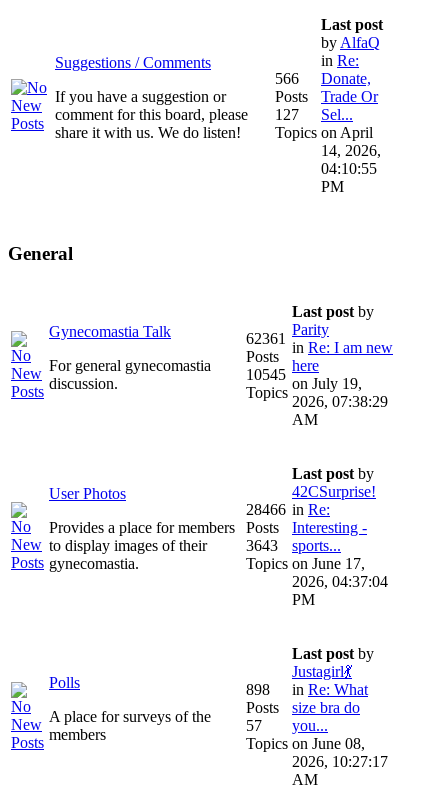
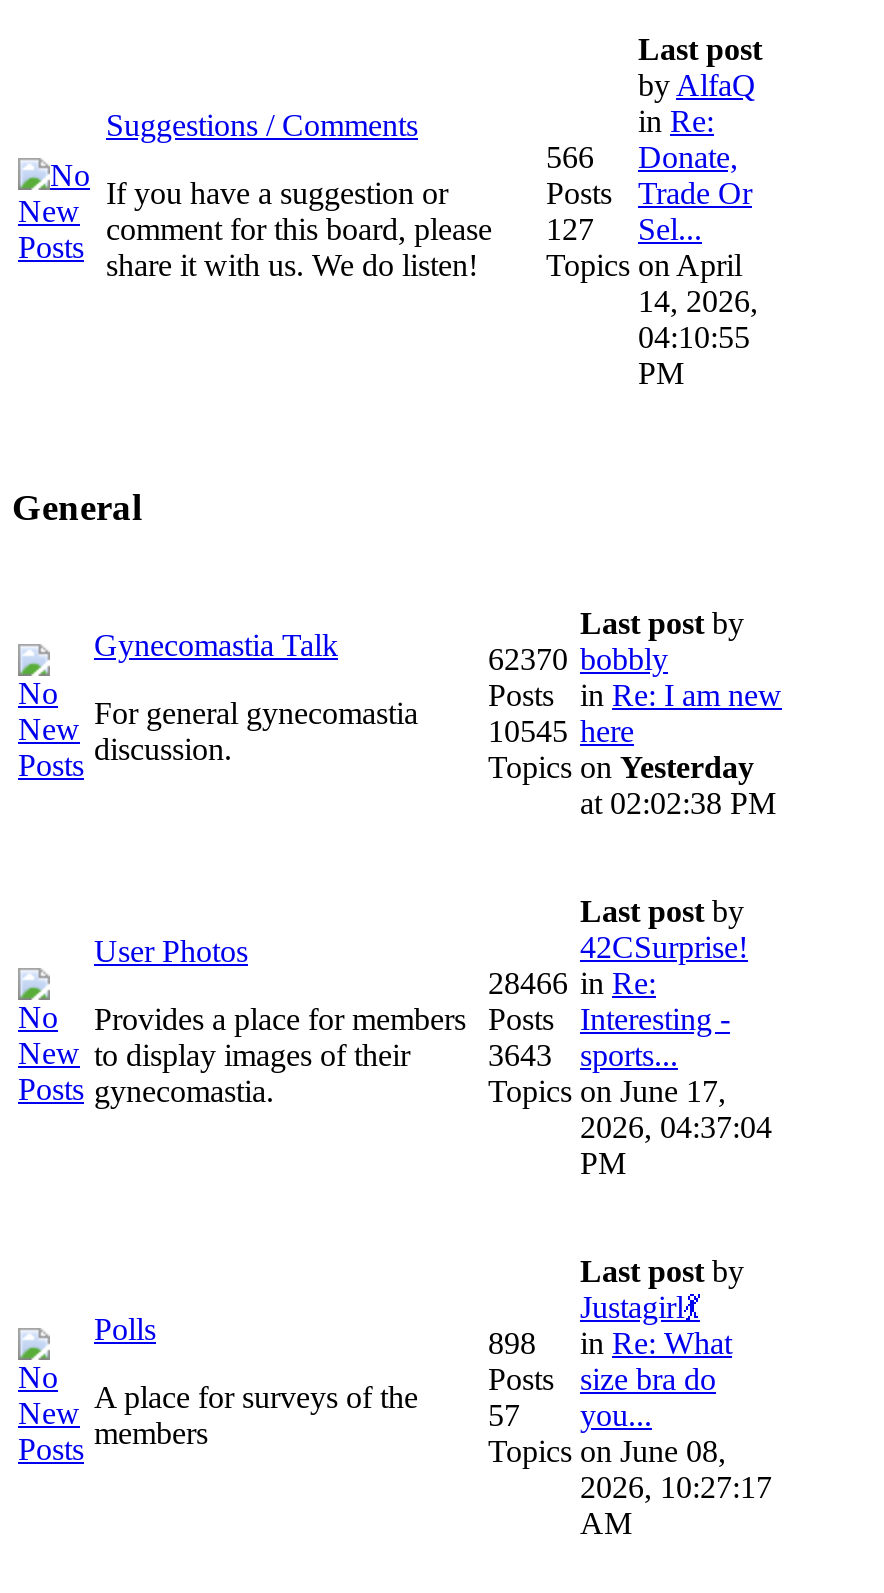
- Parity
+ bobbly

- 62361
+ 62370

- on July 19,
- 2026, 07:38:29
- AM
+ on Yesterday
+ at 02:02:38 PM
